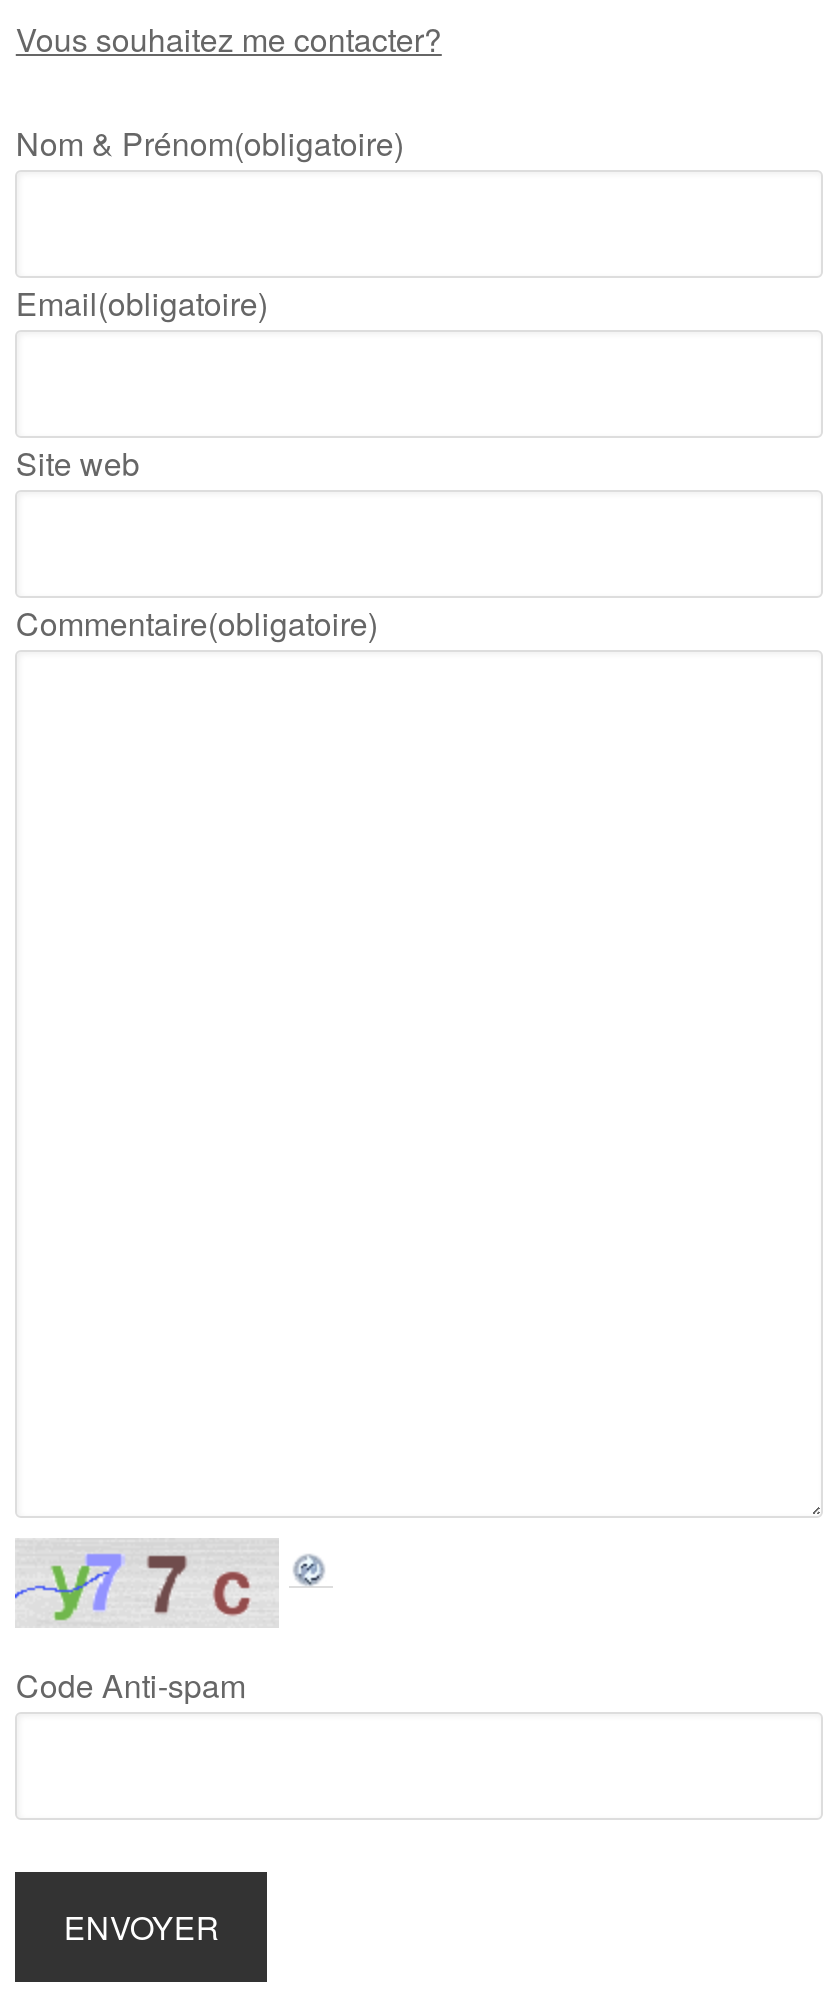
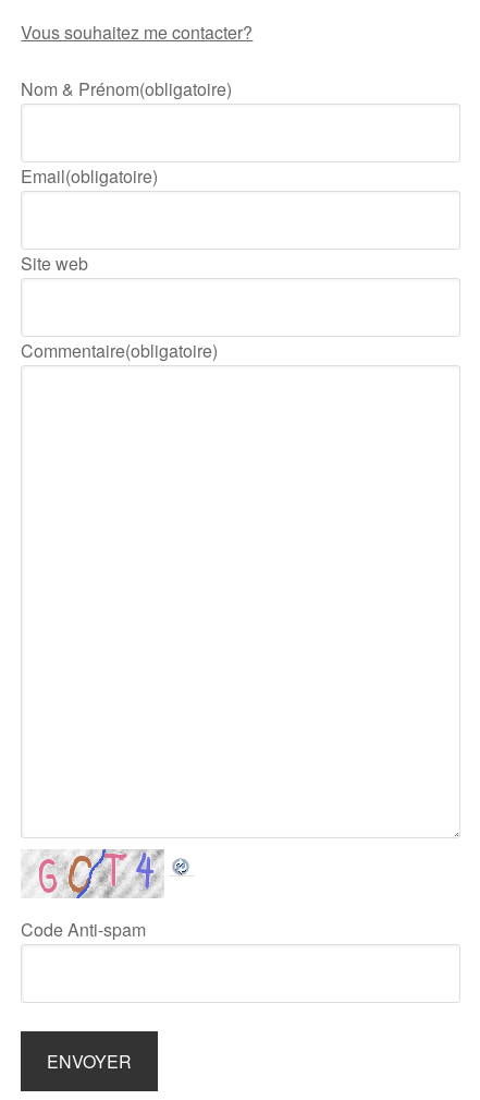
- [image]
+ [image]
